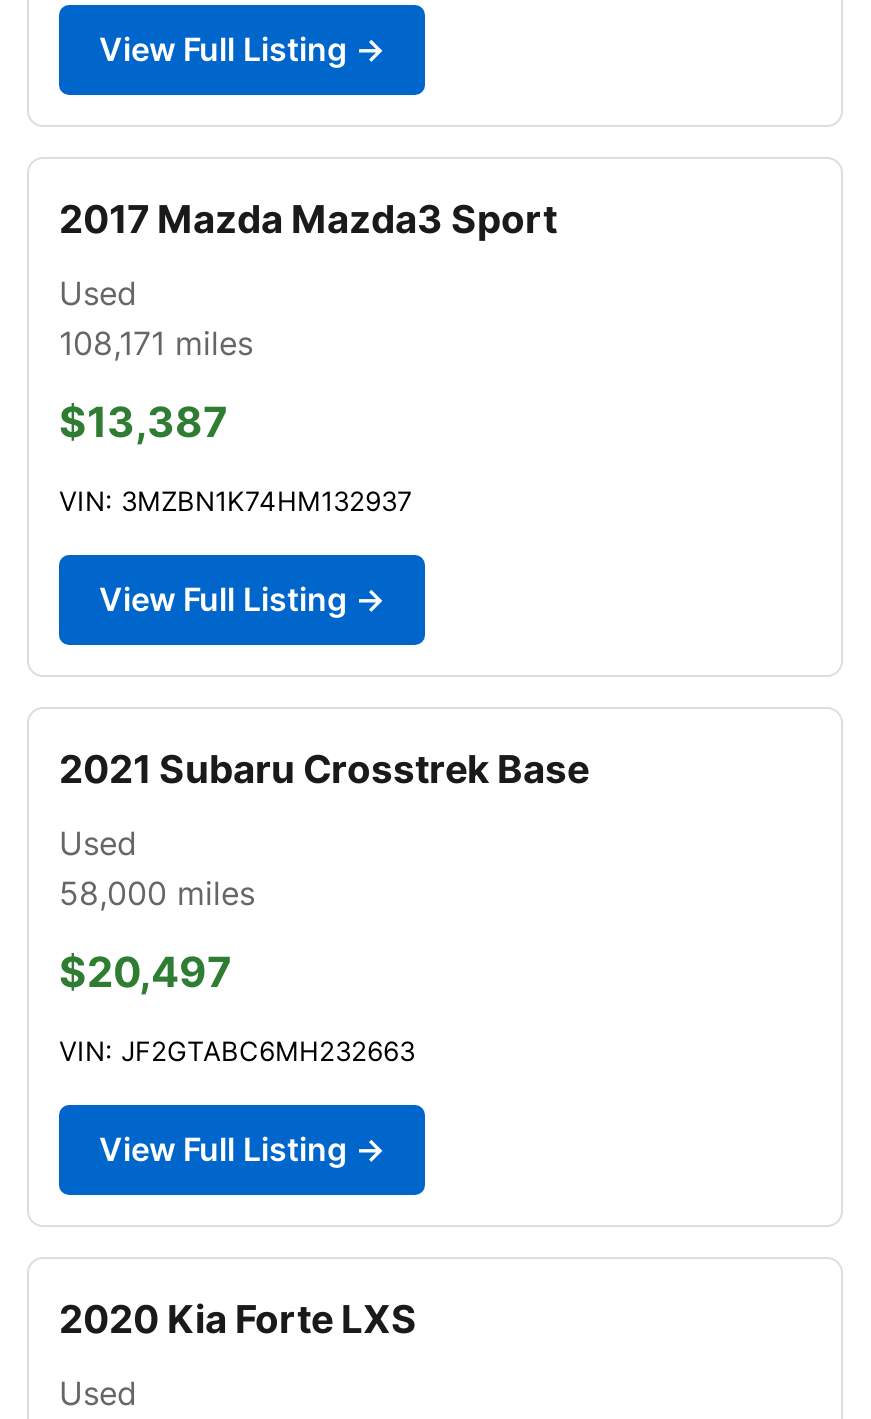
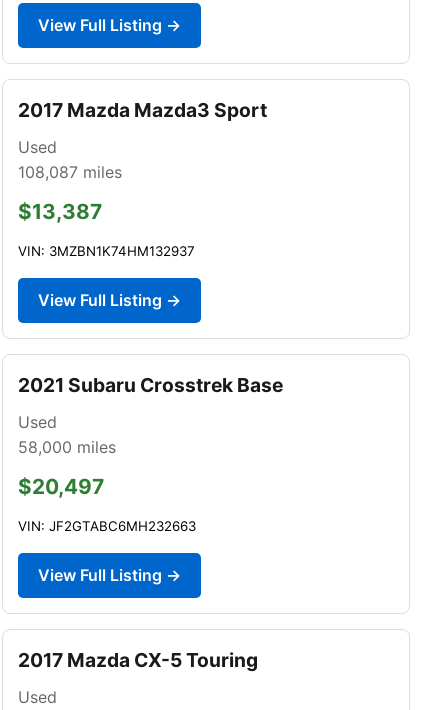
- 108,171 miles
+ 108,087 miles

- 2020 Kia Forte LXS
+ 2017 Mazda CX-5 Touring
